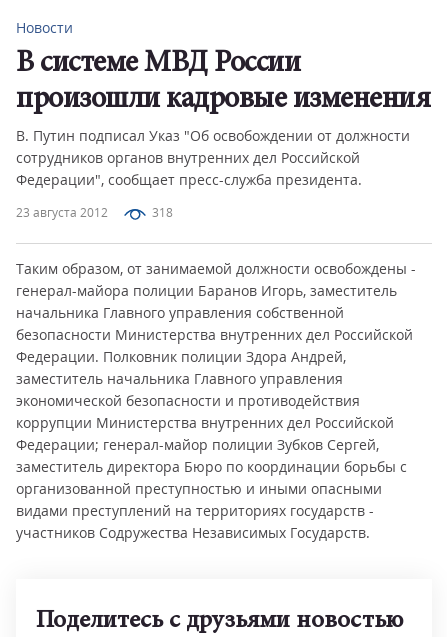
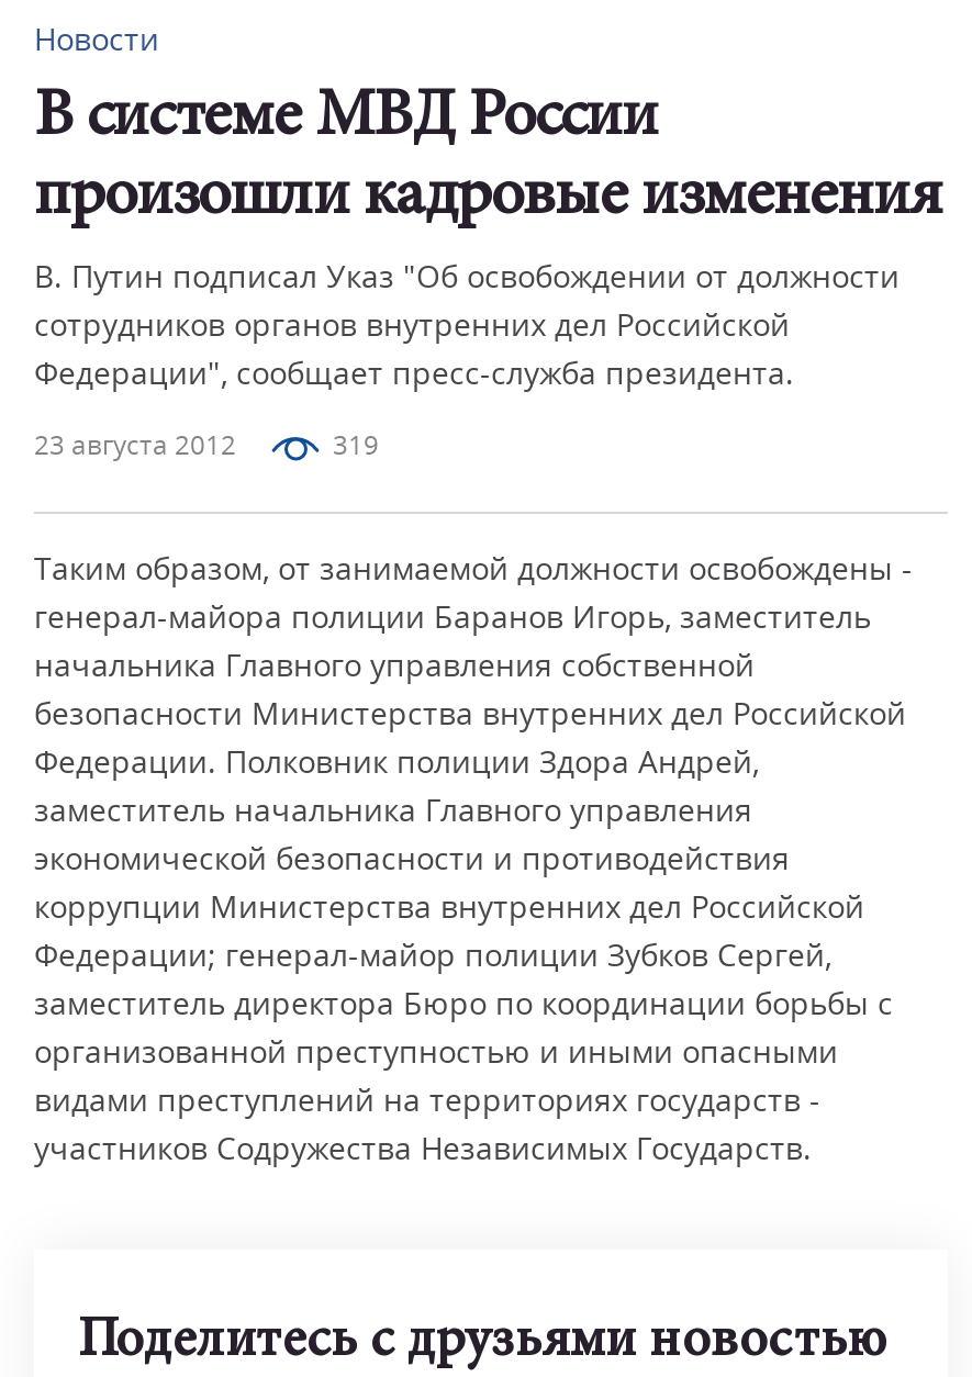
- 318
+ 319
